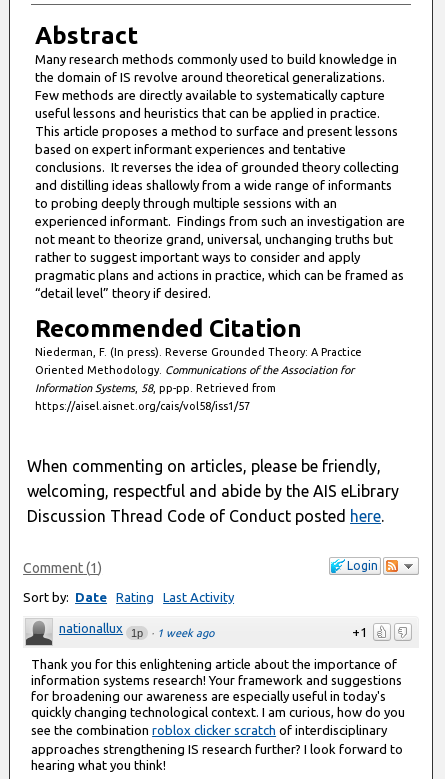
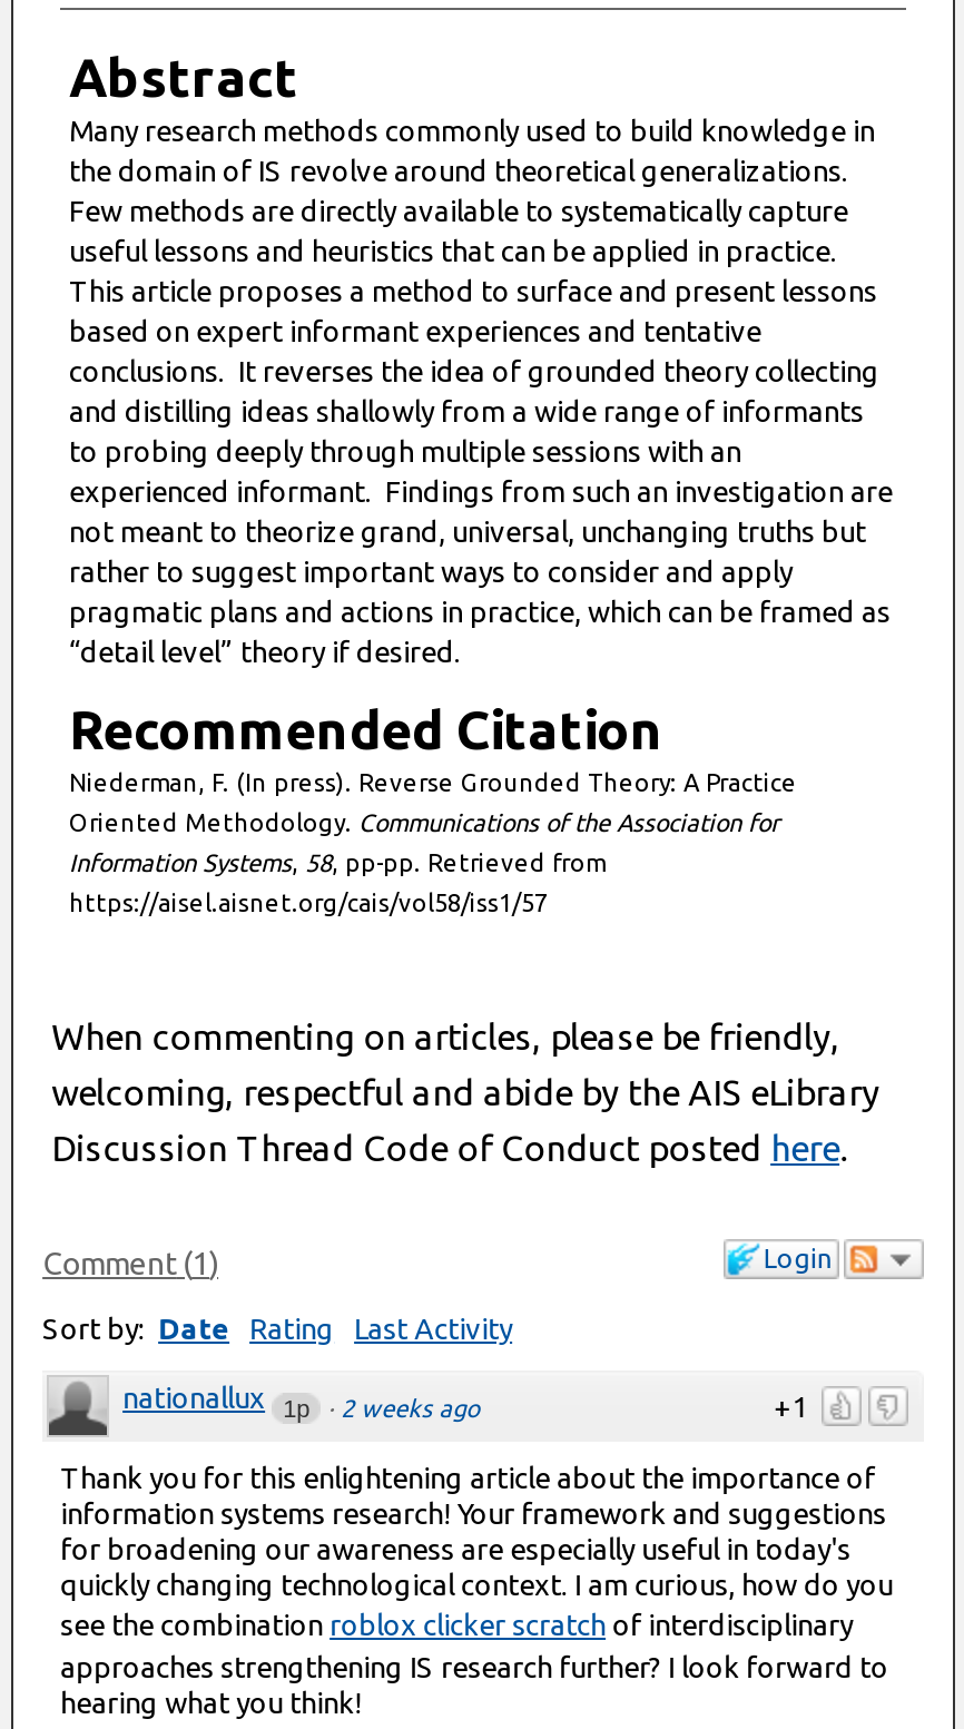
- nationallux 1p · 1 week ago
+ nationallux 1p · 2 weeks ago
